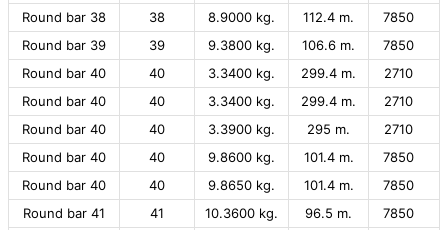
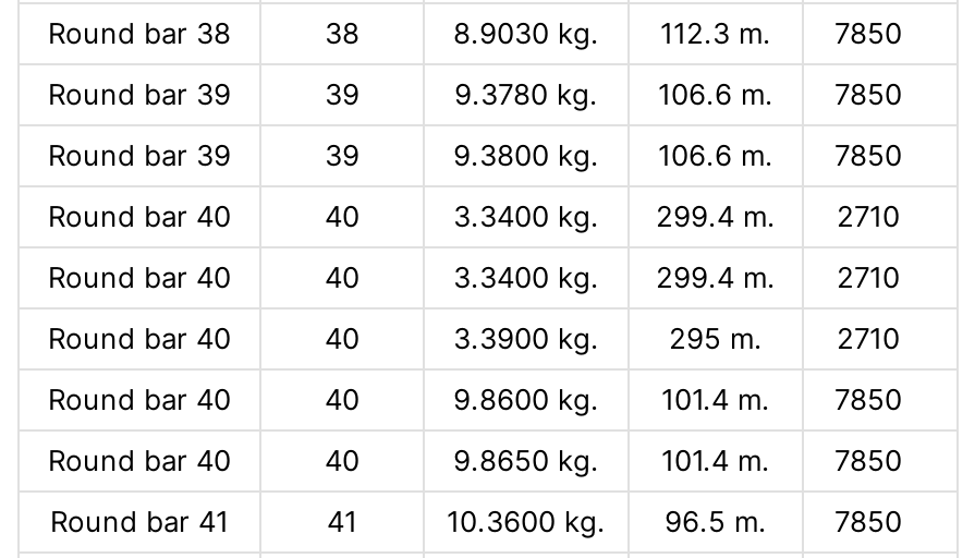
- 8.9000 kg.
- 112.4 m.
+ 8.9030 kg.
+ 112.3 m.
+ 7850
+ Round bar 39
+ 39
+ 9.3780 kg.
+ 106.6 m.
